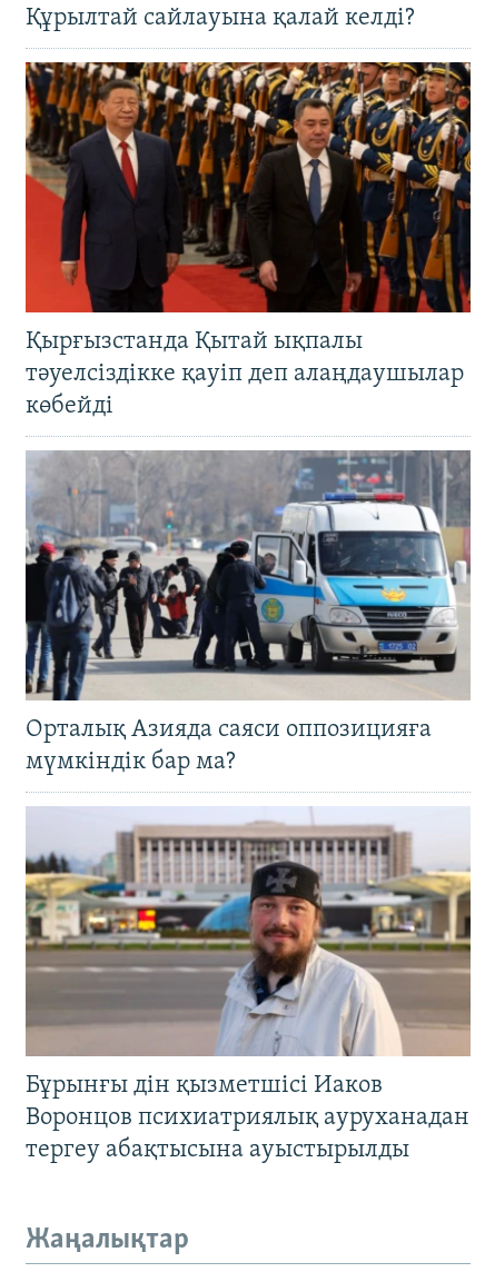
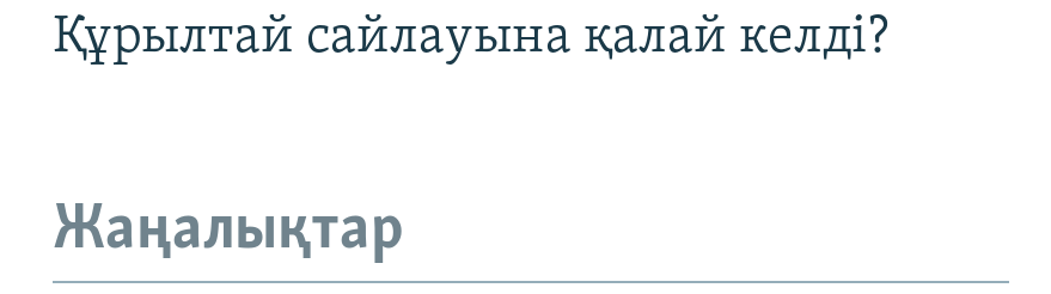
- [image]
- Қырғызстанда Қытай ықпалы
- тәуелсіздікке қауіп деп алаңдаушылар
- көбейді

- [image]
- Орталық Азияда саяси оппозицияға
- мүмкіндік бар ма?

- [image]
- Бұрынғы дін қызметшісі Иаков
- Воронцов психиатриялық ауруханадан
- тергеу абақтысына ауыстырылды
